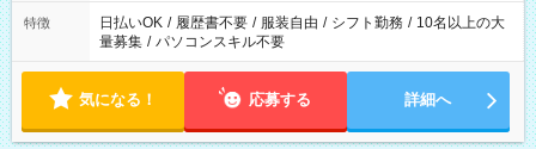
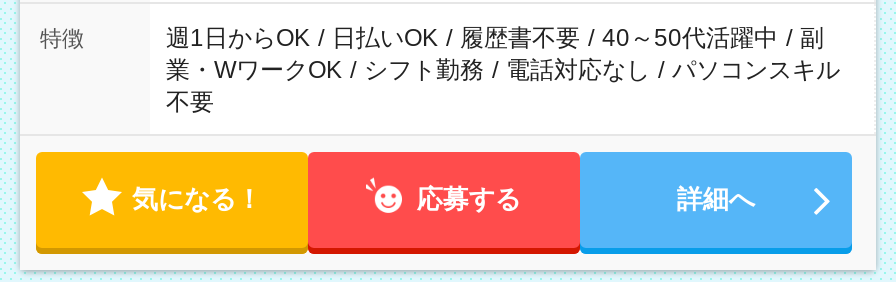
- 日払いOK / 履歴書不要 / 服装自由 / シフト勤務 / 10名以上の大
- 量募集 / パソコンスキル不要
+ 週1日からOK / 日払いOK / 履歴書不要 / 40～50代活躍中 / 副
+ 業・WワークOK / シフト勤務 / 電話対応なし / パソコンスキル
+ 不要
